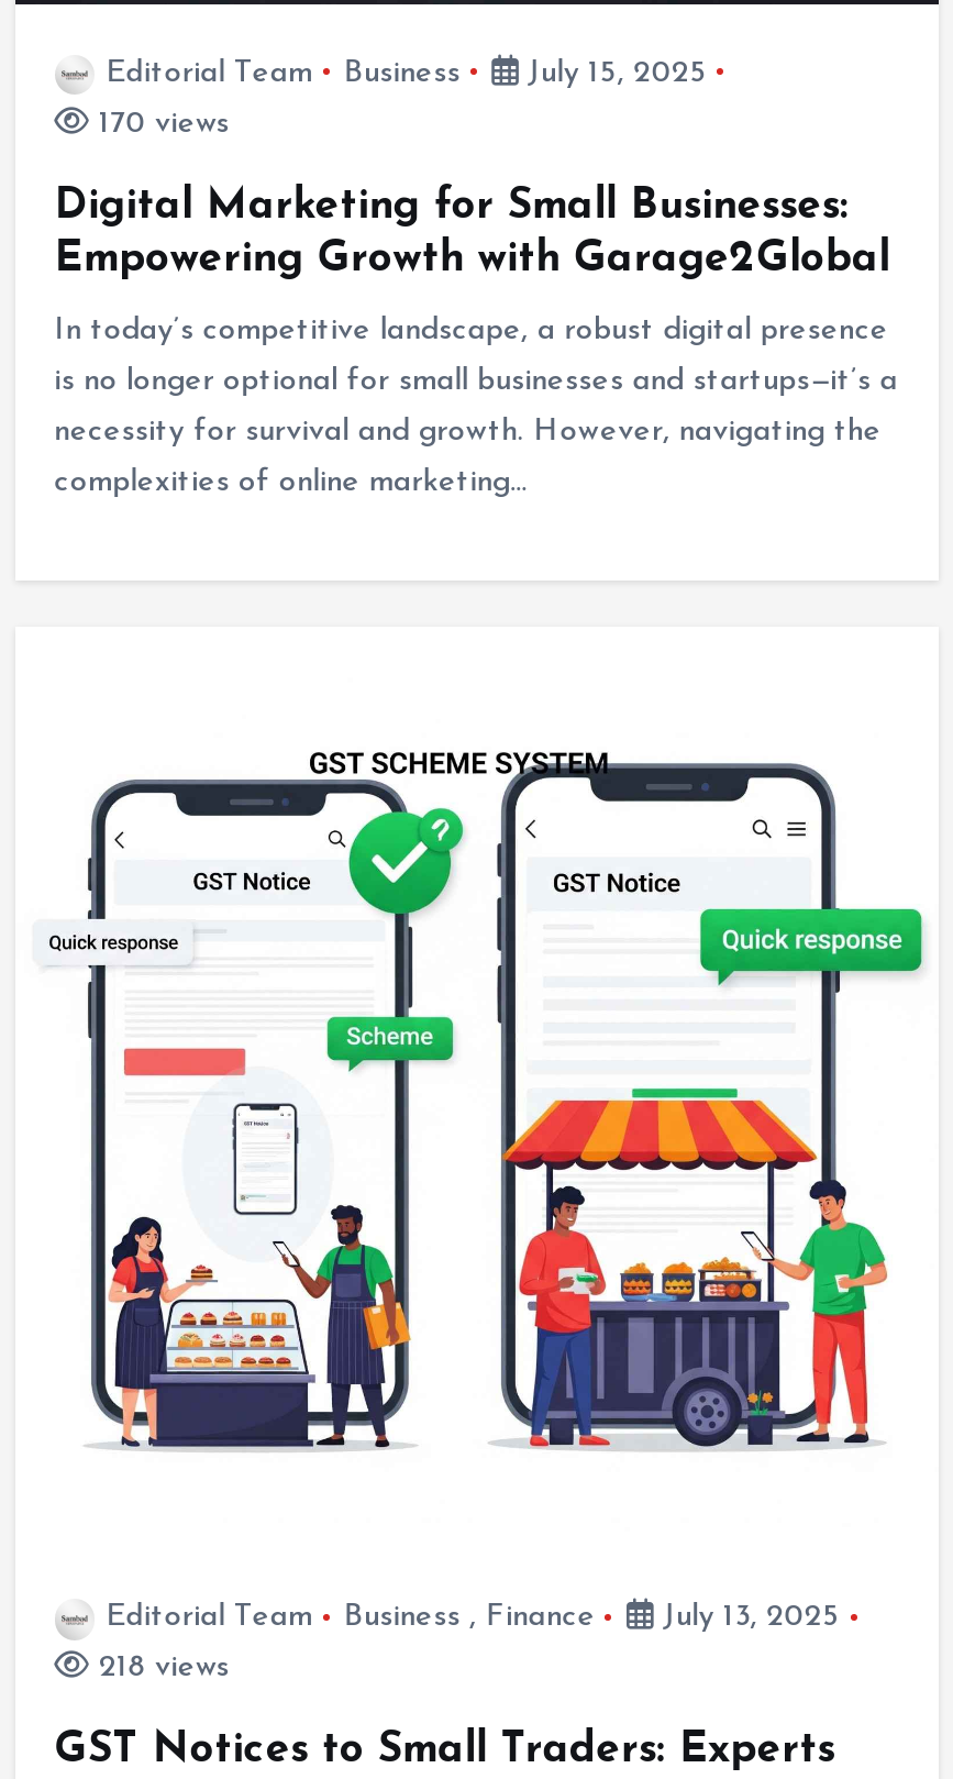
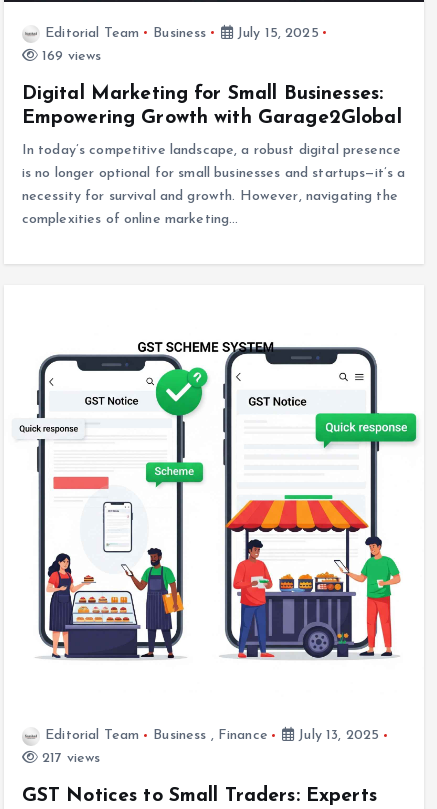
- 170 views
+ 169 views

- 218 views
+ 217 views
